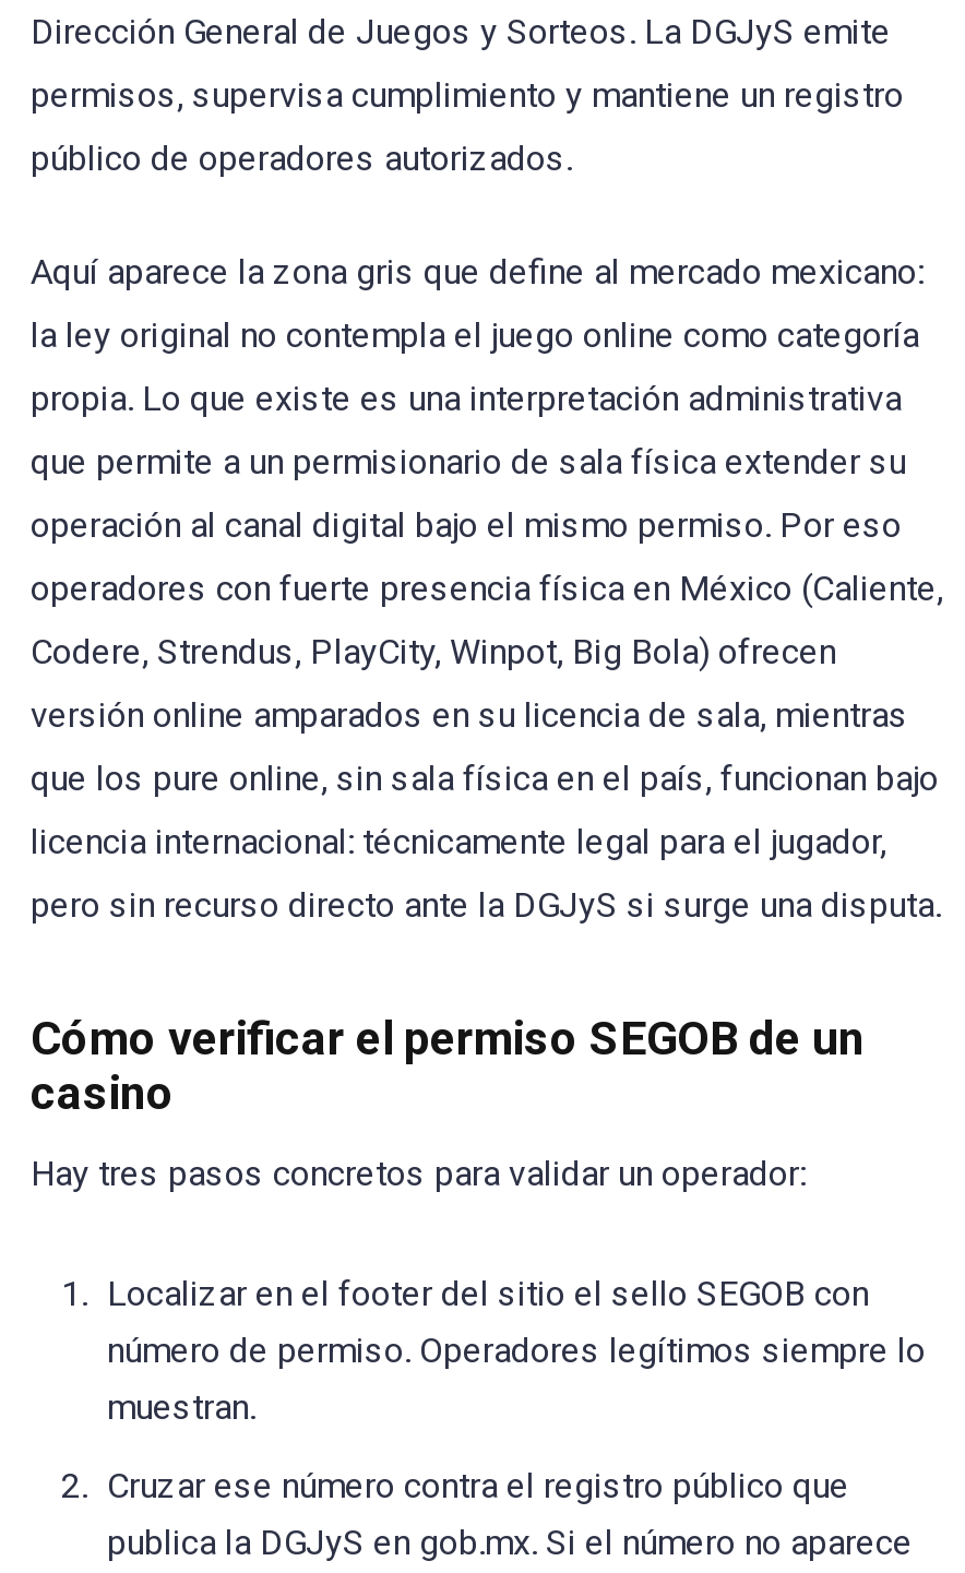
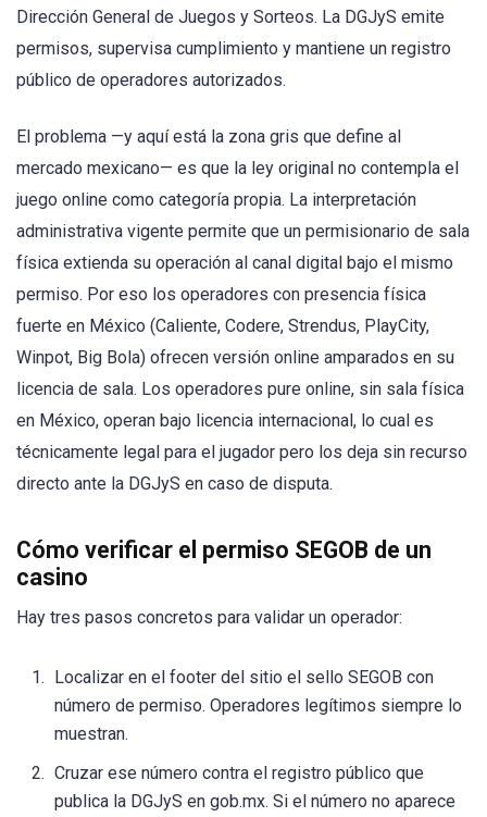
- Aquí aparece la zona gris que define al mercado mexicano:
- la ley original no contempla el juego online como categoría
- propia. Lo que existe es una interpretación administrativa
- que permite a un permisionario de sala física extender su
- operación al canal digital bajo el mismo permiso. Por eso
- operadores con fuerte presencia física en México (Caliente,
- Codere, Strendus, PlayCity, Winpot, Big Bola) ofrecen
- versión online amparados en su licencia de sala, mientras
- que los pure online, sin sala física en el país, funcionan bajo
- licencia internacional: técnicamente legal para el jugador,
- pero sin recurso directo ante la DGJyS si surge una disputa.
+ El problema —y aquí está la zona gris que define al
+ mercado mexicano— es que la ley original no contempla el
+ juego online como categoría propia. La interpretación
+ administrativa vigente permite que un permisionario de sala
+ física extienda su operación al canal digital bajo el mismo
+ permiso. Por eso los operadores con presencia física
+ fuerte en México (Caliente, Codere, Strendus, PlayCity,
+ Winpot, Big Bola) ofrecen versión online amparados en su
+ licencia de sala. Los operadores pure online, sin sala física
+ en México, operan bajo licencia internacional, lo cual es
+ técnicamente legal para el jugador pero los deja sin recurso
+ directo ante la DGJyS en caso de disputa.
